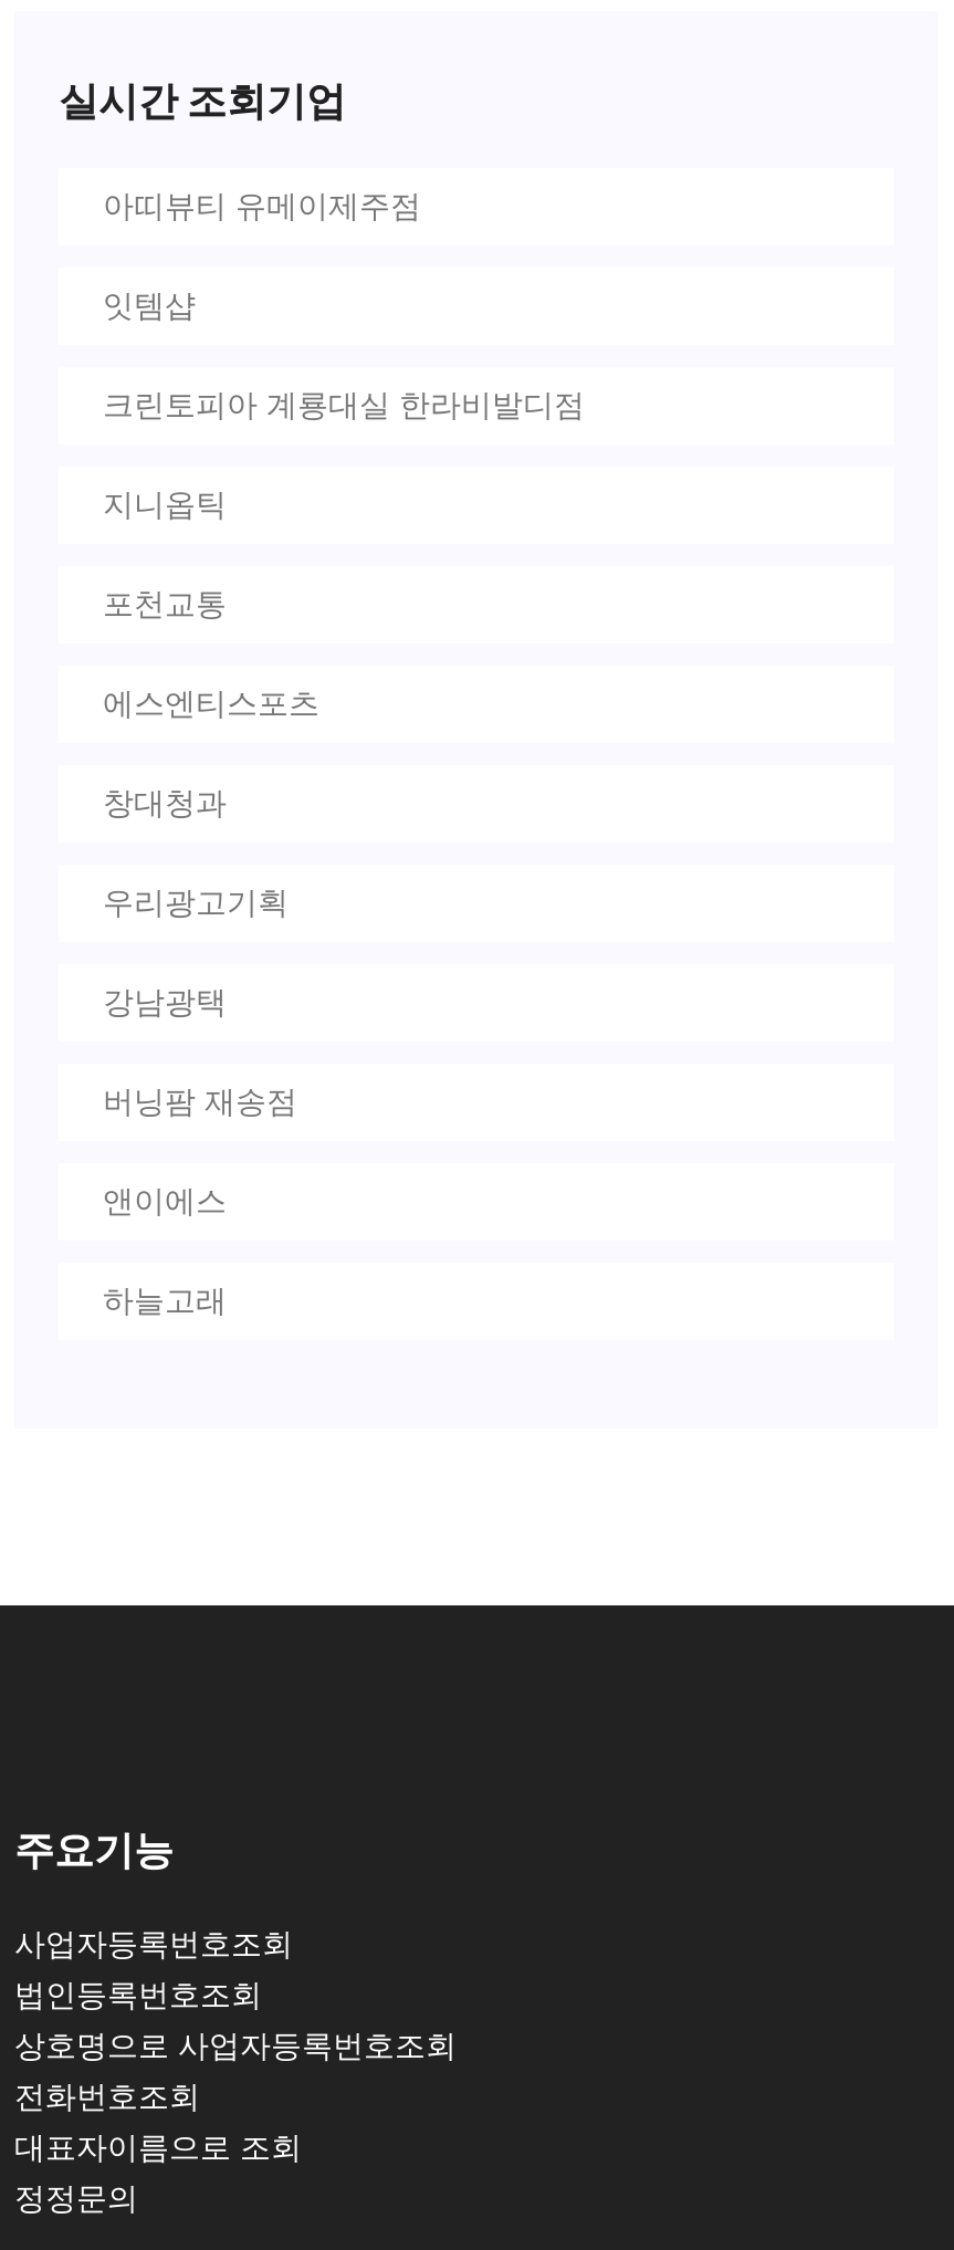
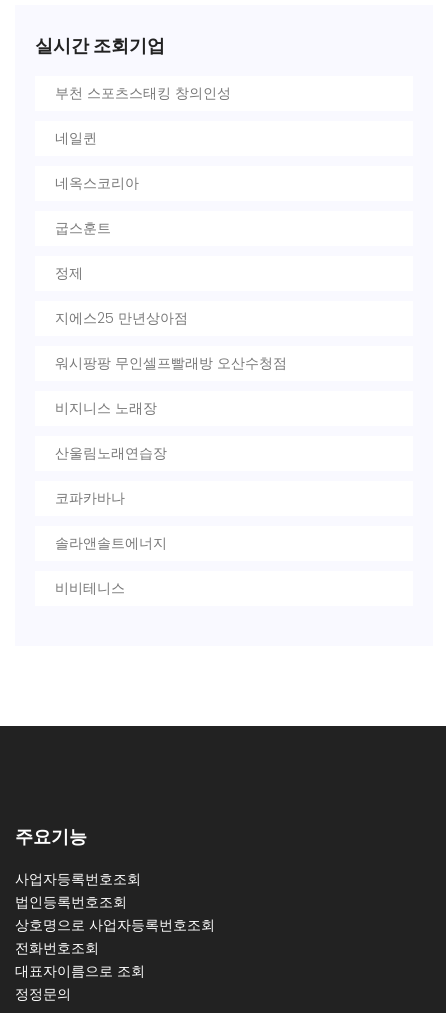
- 아띠뷰티 유메이제주점
+ 부천 스포츠스태킹 창의인성

- 잇템샵
+ 네일퀸

- 크린토피아 계룡대실 한라비발디점
+ 네옥스코리아

- 지니옵틱
+ 굽스훈트

- 포천교통
+ 정제

- 에스엔티스포츠
+ 지에스25 만년상아점

- 창대청과
+ 워시팡팡 무인셀프빨래방 오산수청점

- 우리광고기획
+ 비지니스 노래장

- 강남광택
+ 산울림노래연습장

- 버닝팜 재송점
+ 코파카바나

- 앤이에스
+ 솔라앤솔트에너지

- 하늘고래
+ 비비테니스
